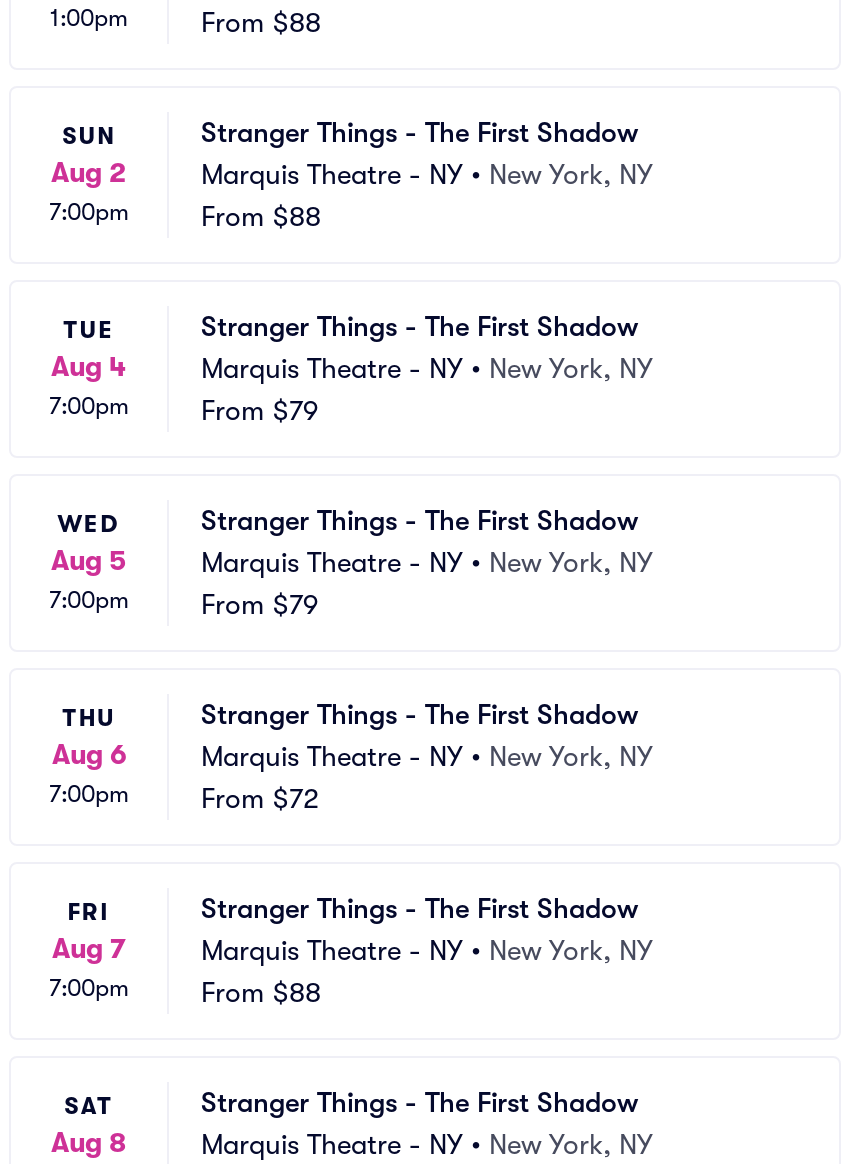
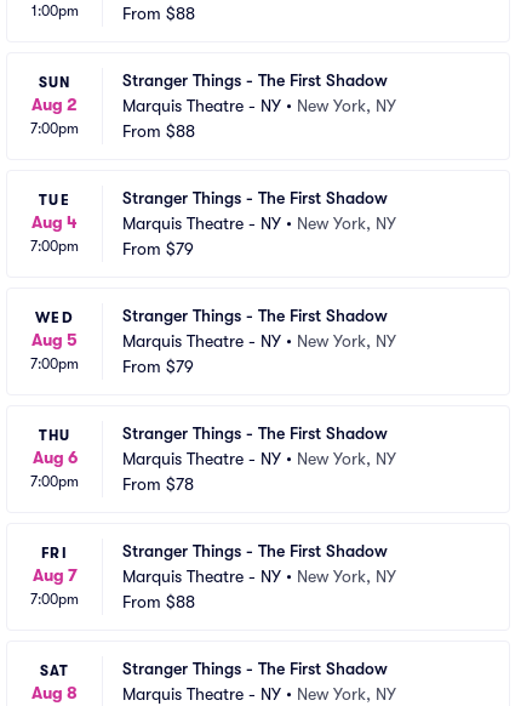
- From $72
+ From $78
